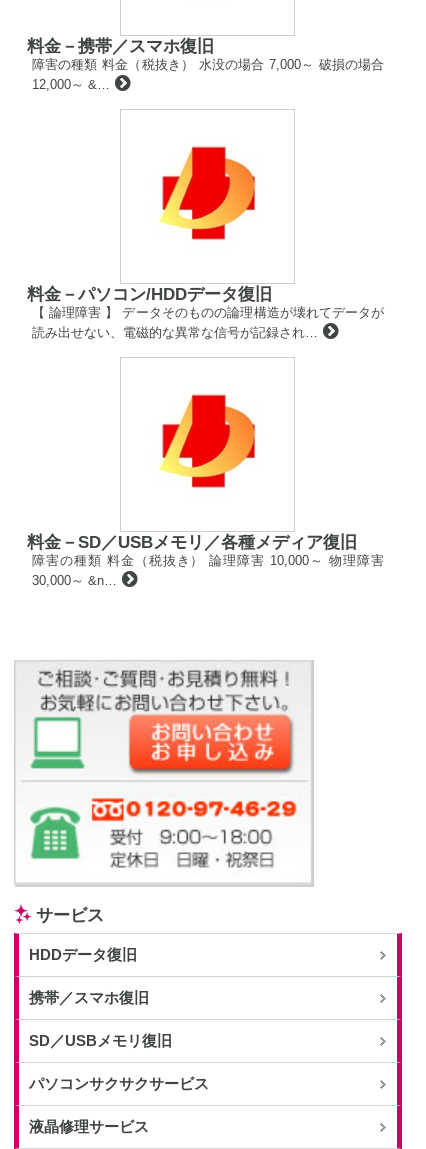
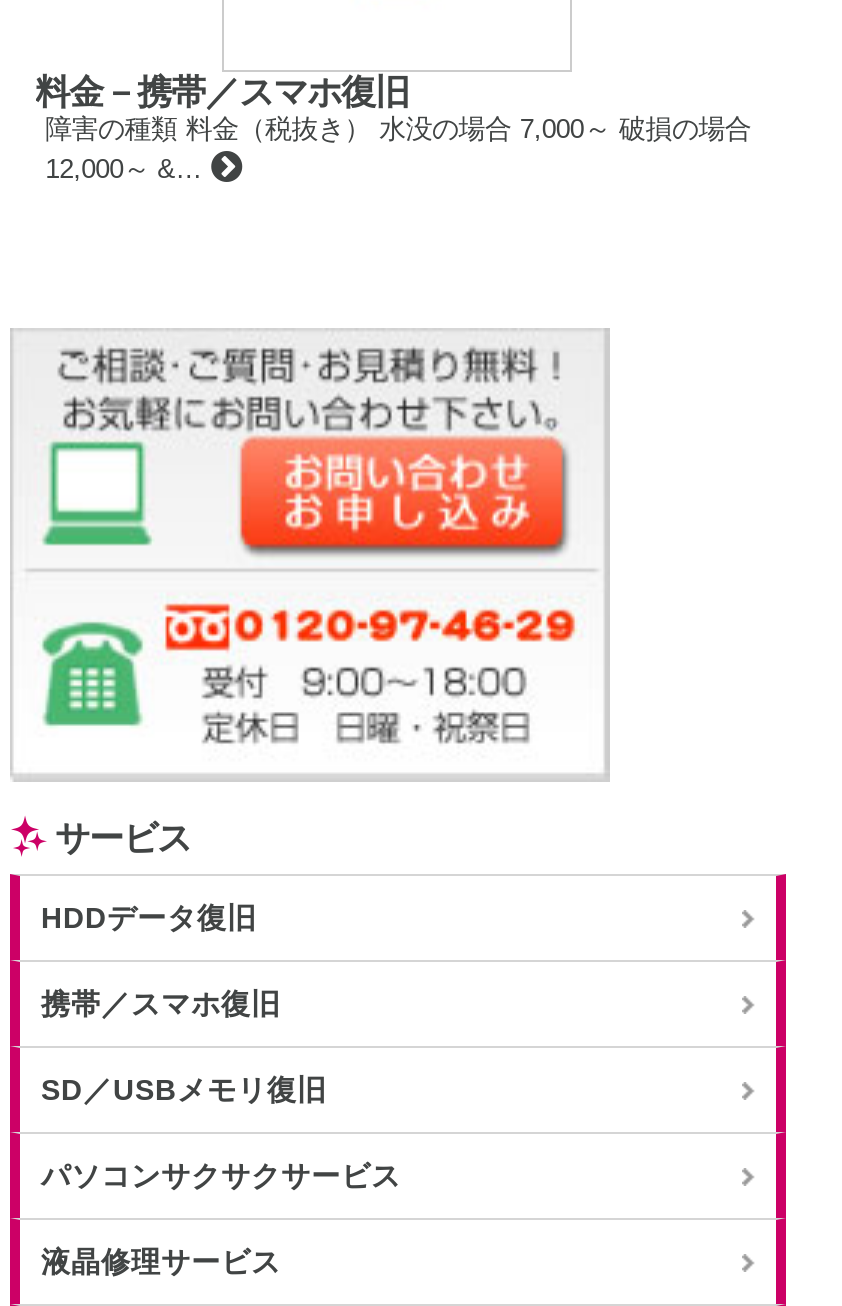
- [image]

- 料金－パソコン/HDDデータ復旧
- 【 論理障害 】 データそのものの論理構造が壊れてデータが
- 読み出せない、電磁的な異常な信号が記録され…

- [image]

- 料金－SD／USBメモリ／各種メディア復旧
- 障害の種類 料金（税抜き） 論理障害 10,000～ 物理障害
- 30,000～ &n…
